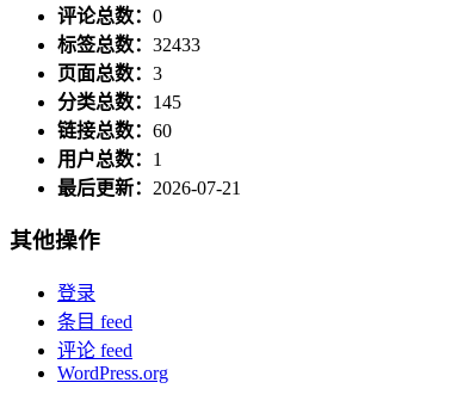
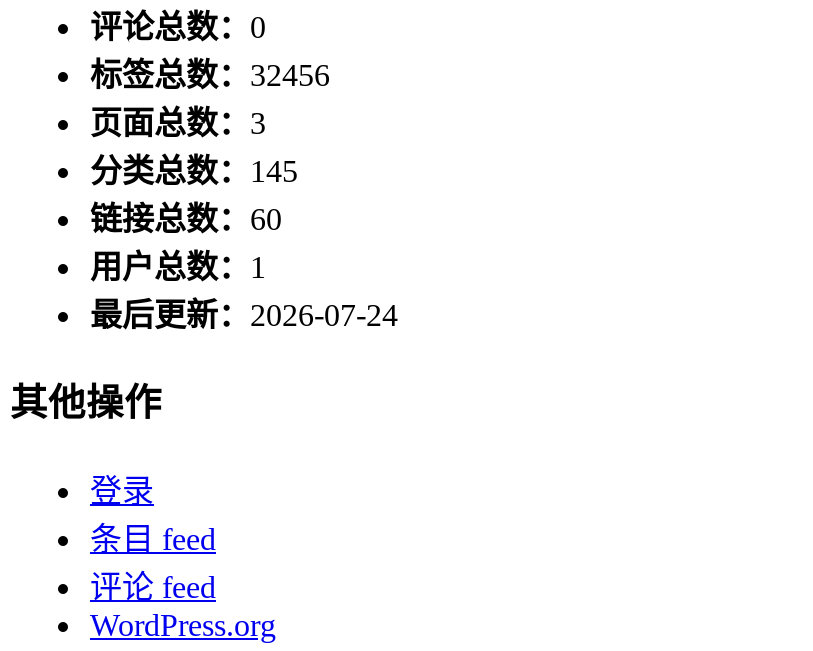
- 标签总数：32433
+ 标签总数：32456

- 最后更新：2026-07-21
+ 最后更新：2026-07-24
